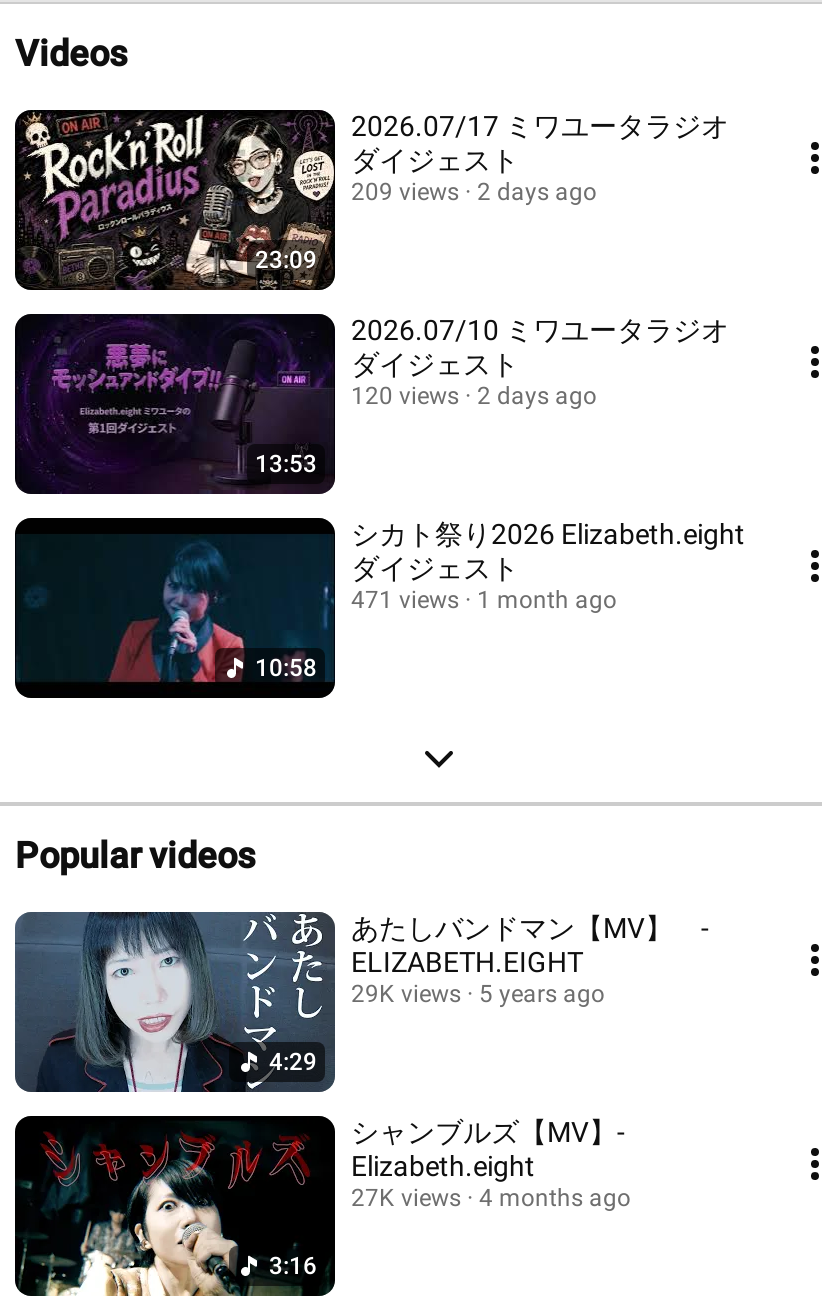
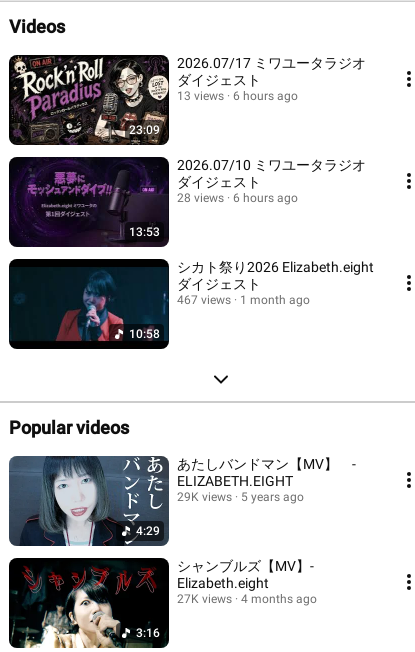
- 209 views
+ 13 views

- 2 days ago
+ 6 hours ago

- 120 views
+ 28 views

- 2 days ago
+ 6 hours ago

- 471 views 1 month ago
+ 467 views 1 month ago
